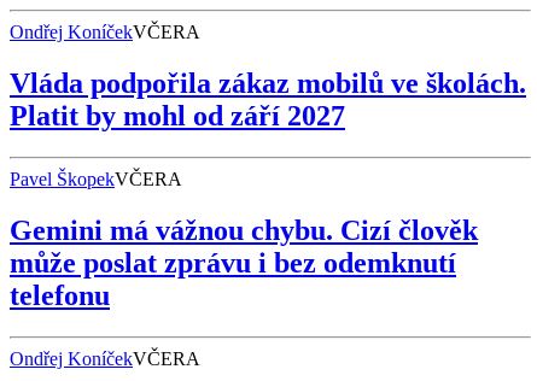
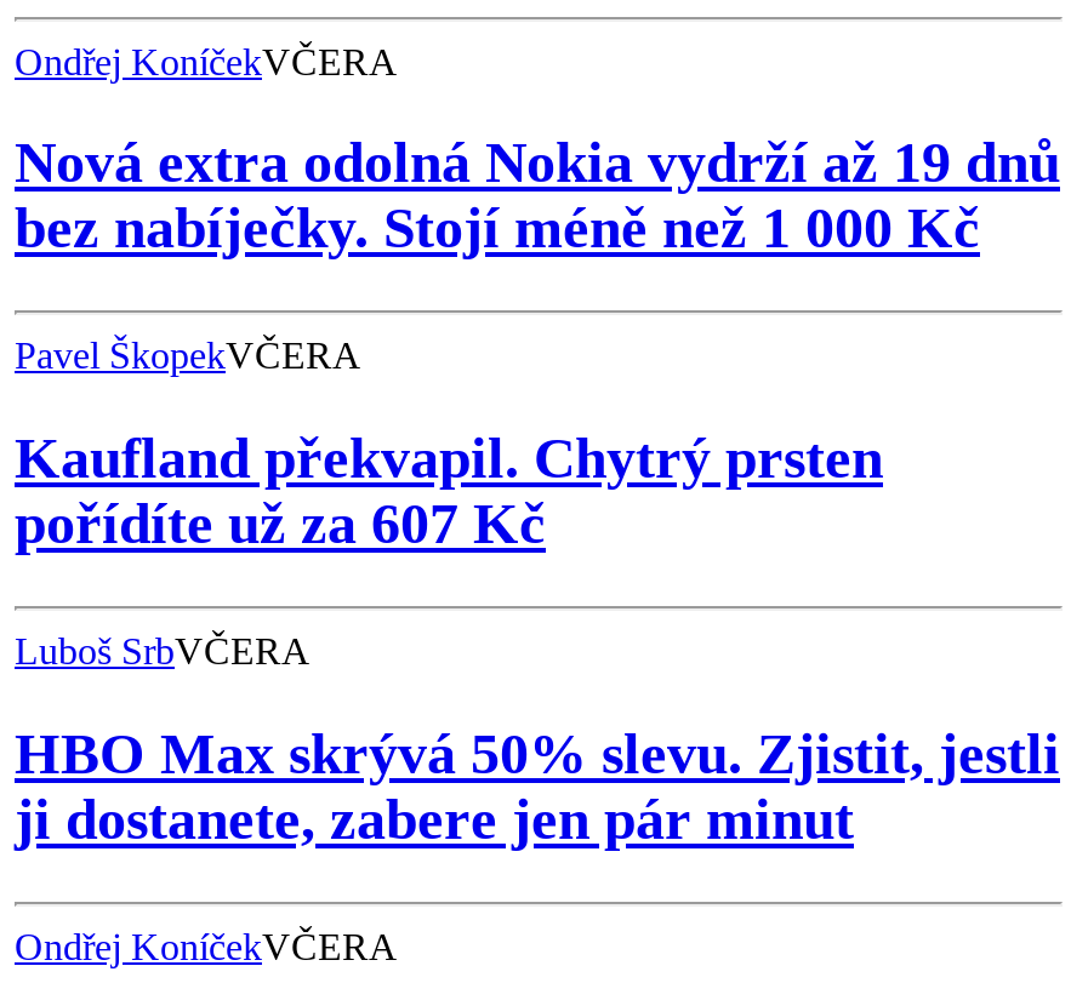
- Vláda podpořila zákaz mobilů ve školách.
- Platit by mohl od září 2027
+ Nová extra odolná Nokia vydrží až 19 dnů
+ bez nabíječky. Stojí méně než 1 000 Kč

- Gemini má vážnou chybu. Cizí člověk
- může poslat zprávu i bez odemknutí
- telefonu
+ Kaufland překvapil. Chytrý prsten
+ pořídíte už za 607 Kč
+ Luboš SrbVČERA
+ HBO Max skrývá 50% slevu. Zjistit, jestli
+ ji dostanete, zabere jen pár minut
